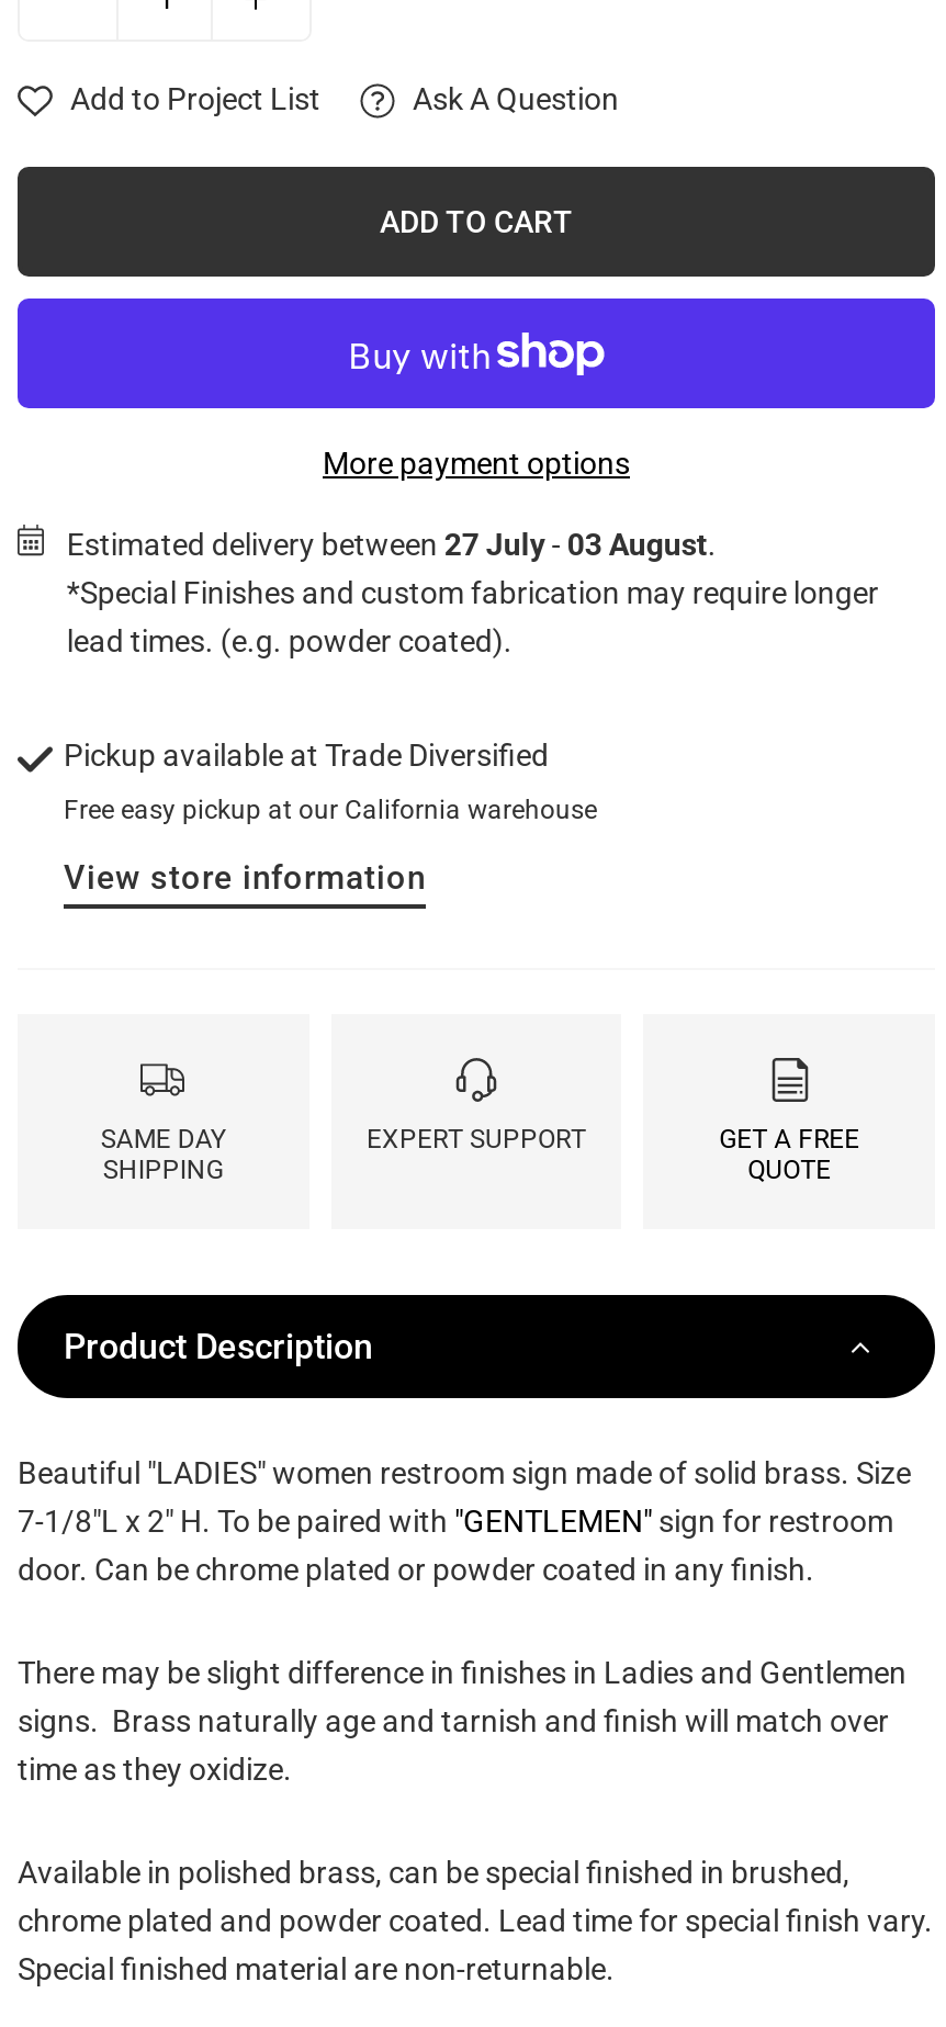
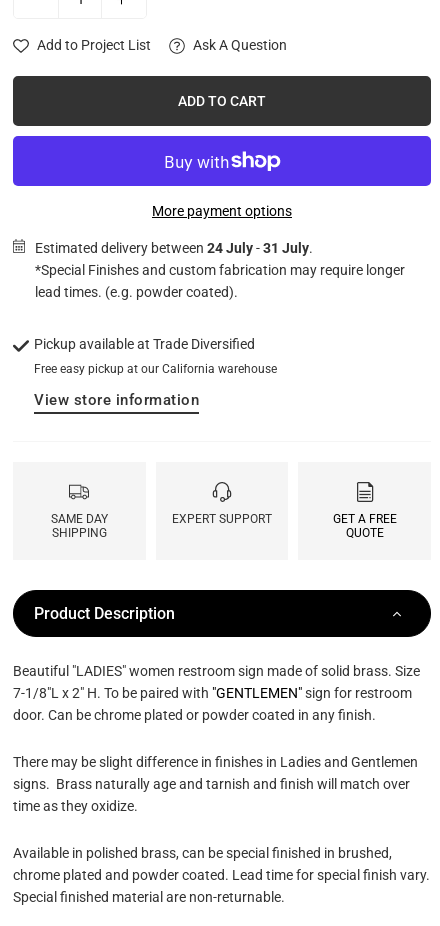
- Estimated delivery between 27 July - 03 August.
+ Estimated delivery between 24 July - 31 July.
